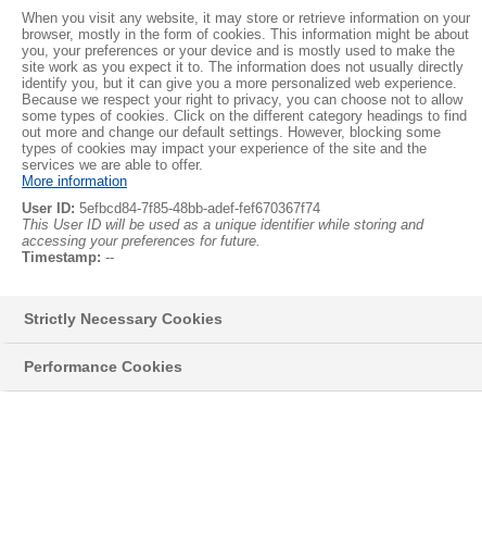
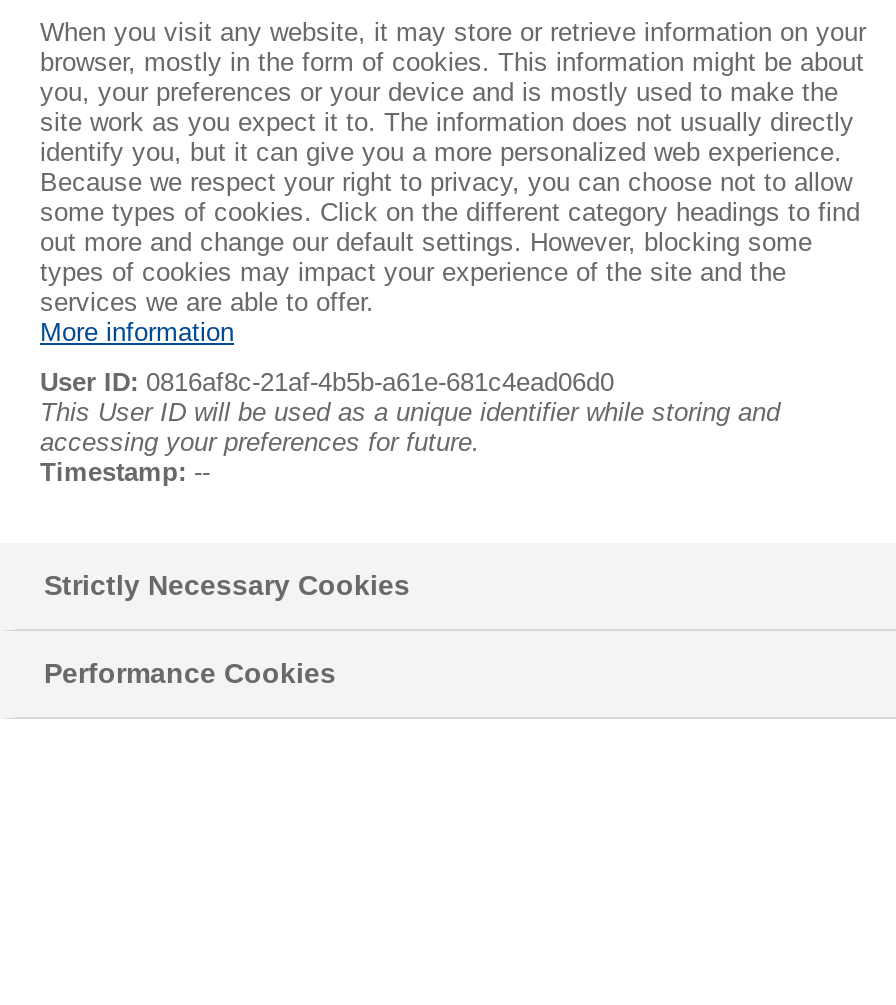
- User ID: 5efbcd84-7f85-48bb-adef-fef670367f74
+ User ID: 0816af8c-21af-4b5b-a61e-681c4ead06d0
